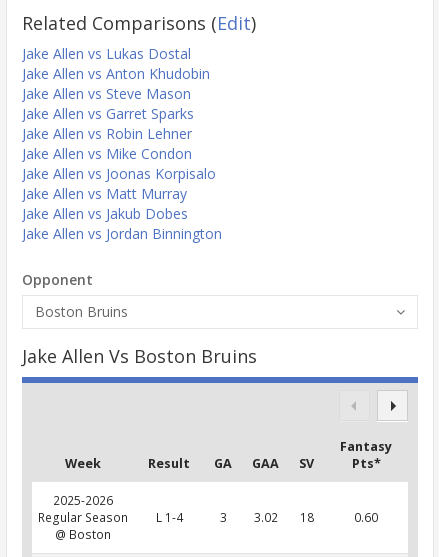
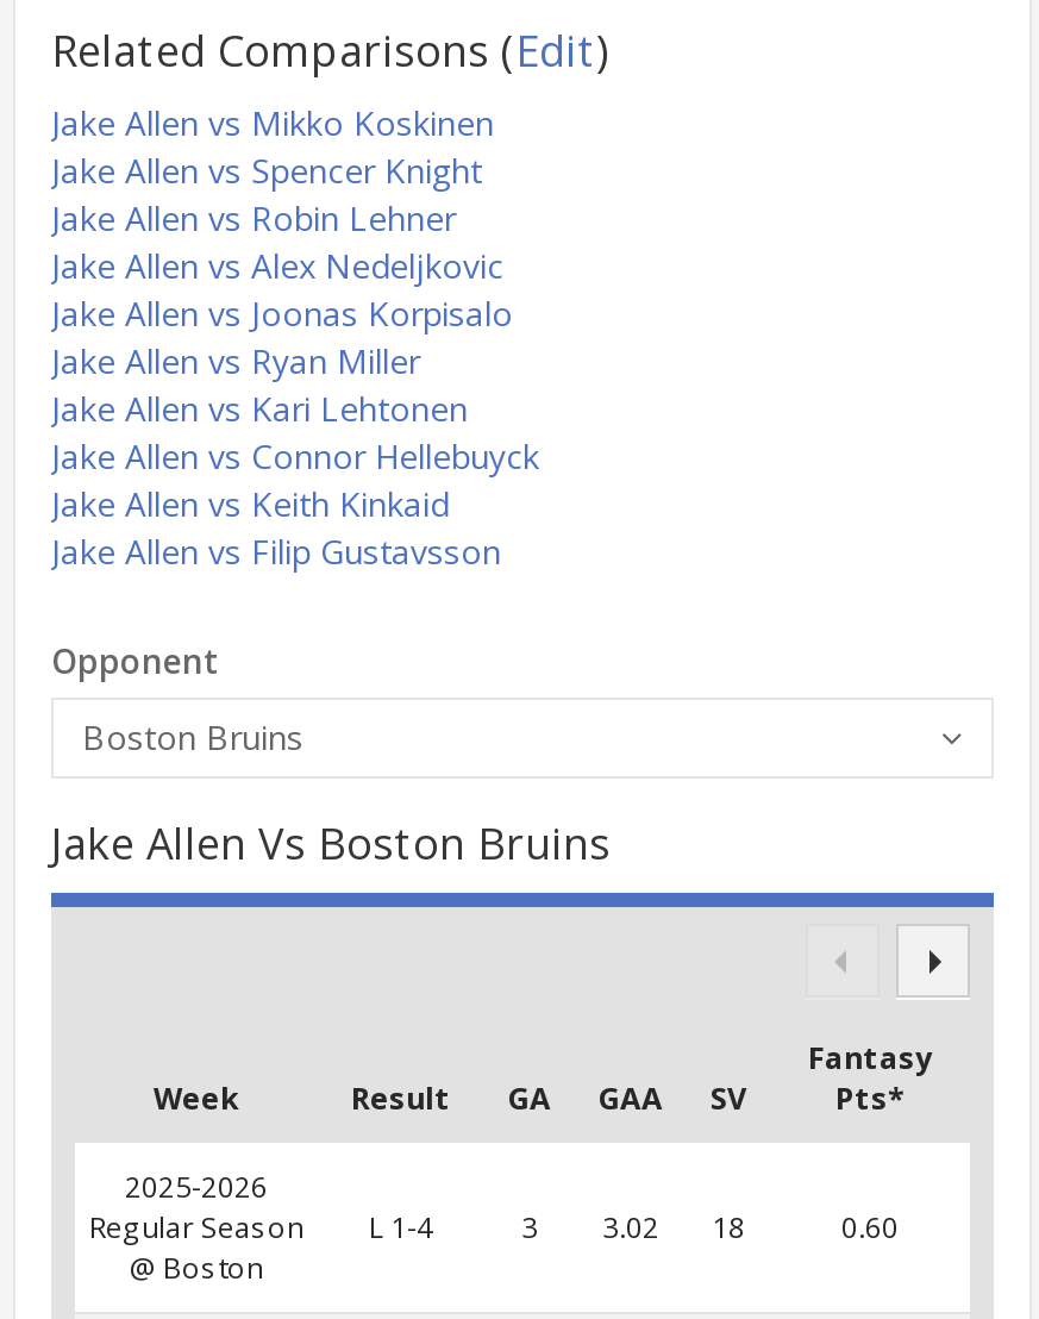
- Jake Allen vs Lukas Dostal
- Jake Allen vs Anton Khudobin
- Jake Allen vs Steve Mason
- Jake Allen vs Garret Sparks
+ Jake Allen vs Mikko Koskinen
+ Jake Allen vs Spencer Knight

moved up: Jake Allen vs Robin Lehner

- Jake Allen vs Mike Condon
+ Jake Allen vs Alex Nedeljkovic

moved up: Jake Allen vs Joonas Korpisalo

- Jake Allen vs Matt Murray
- Jake Allen vs Jakub Dobes
- Jake Allen vs Jordan Binnington
+ Jake Allen vs Ryan Miller
+ Jake Allen vs Kari Lehtonen
+ Jake Allen vs Connor Hellebuyck
+ Jake Allen vs Keith Kinkaid
+ Jake Allen vs Filip Gustavsson
